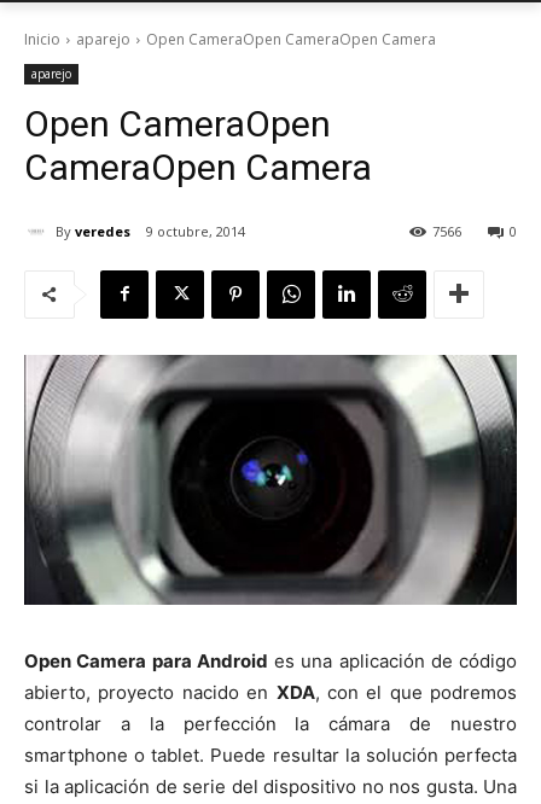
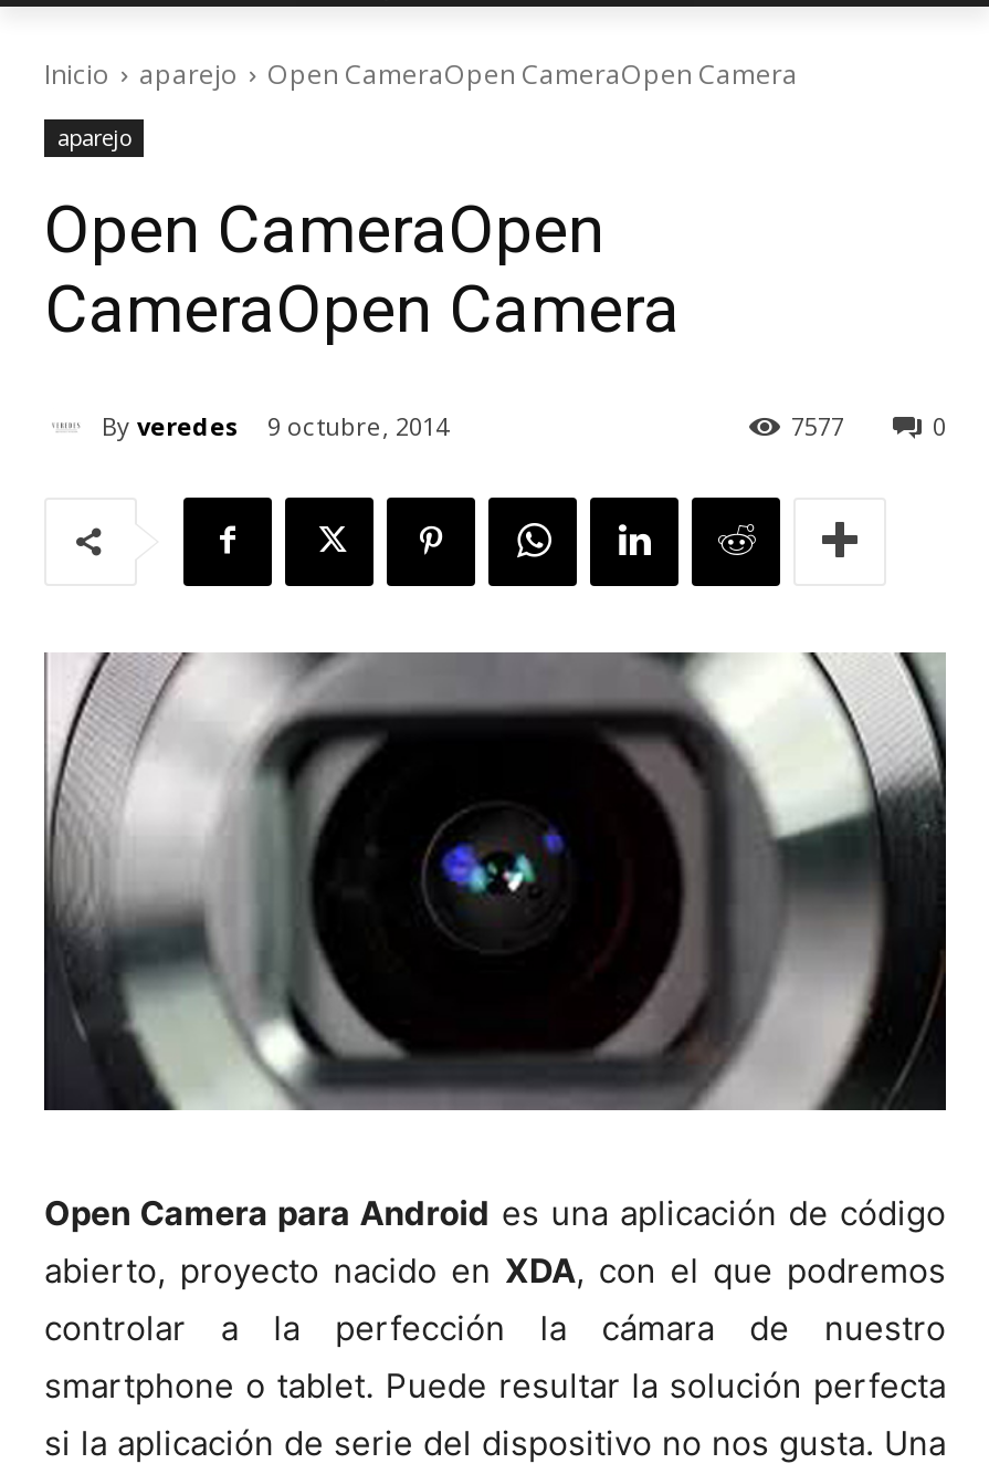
- 7566
+ 7577
